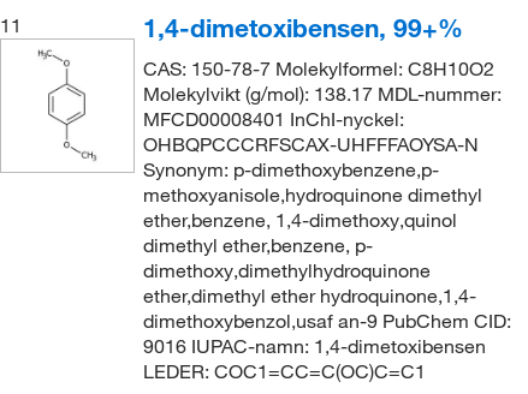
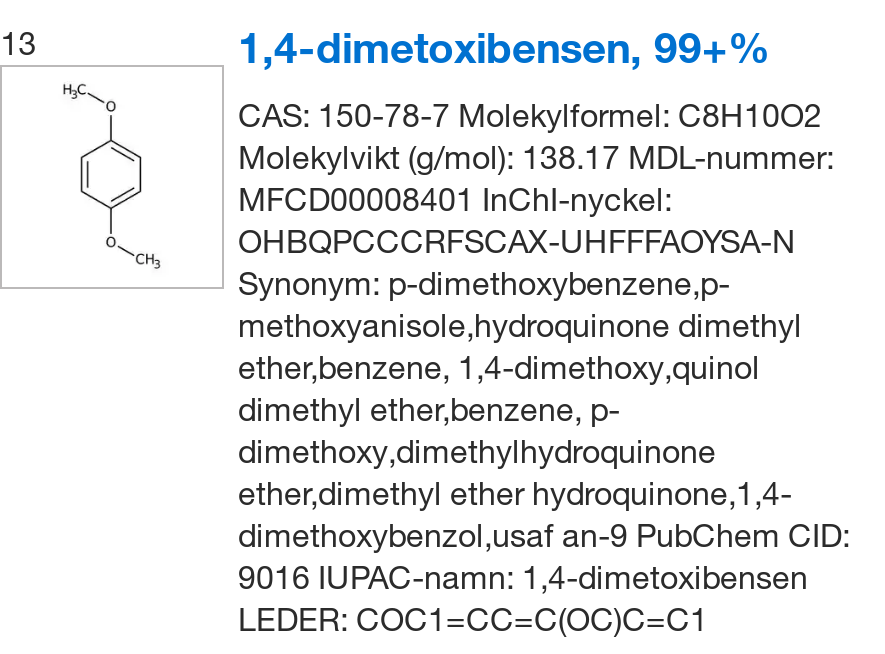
- 11
+ 13
